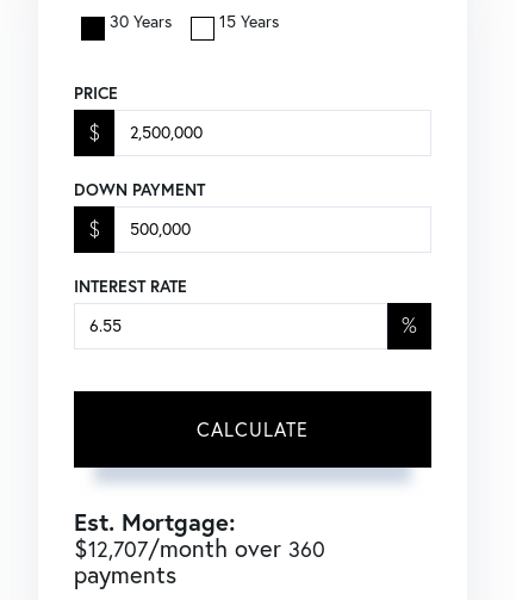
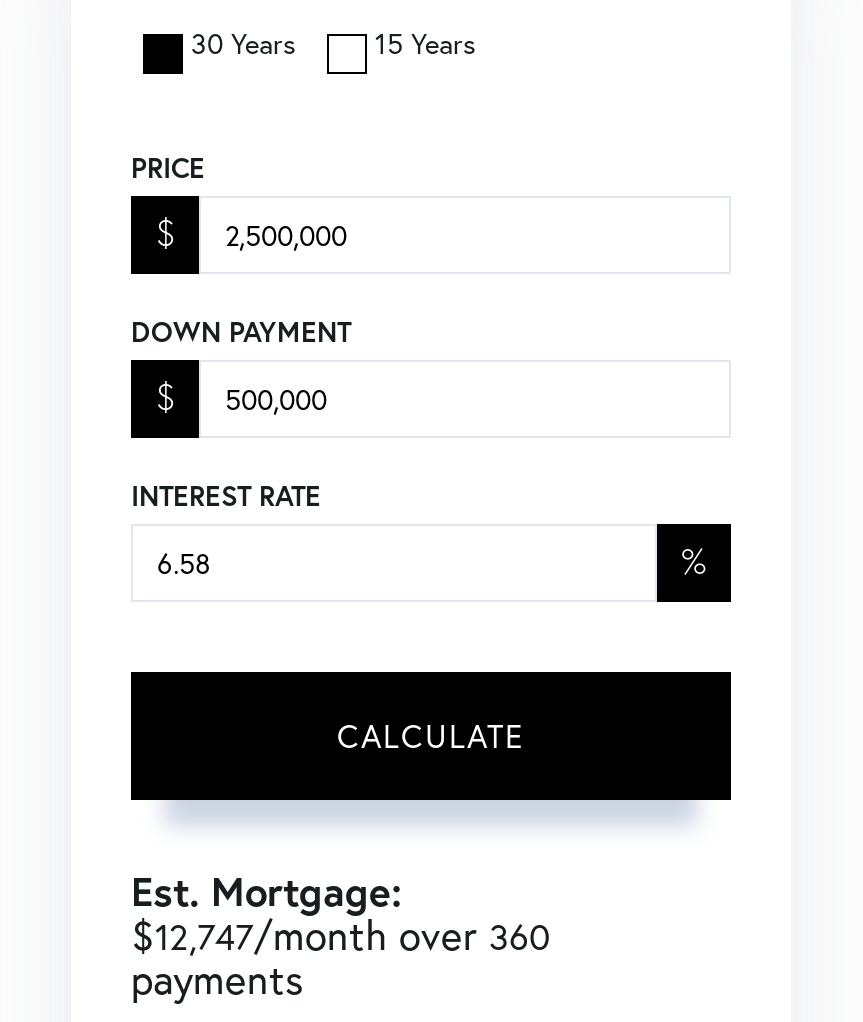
- $12,707/month over 360
+ $12,747/month over 360
